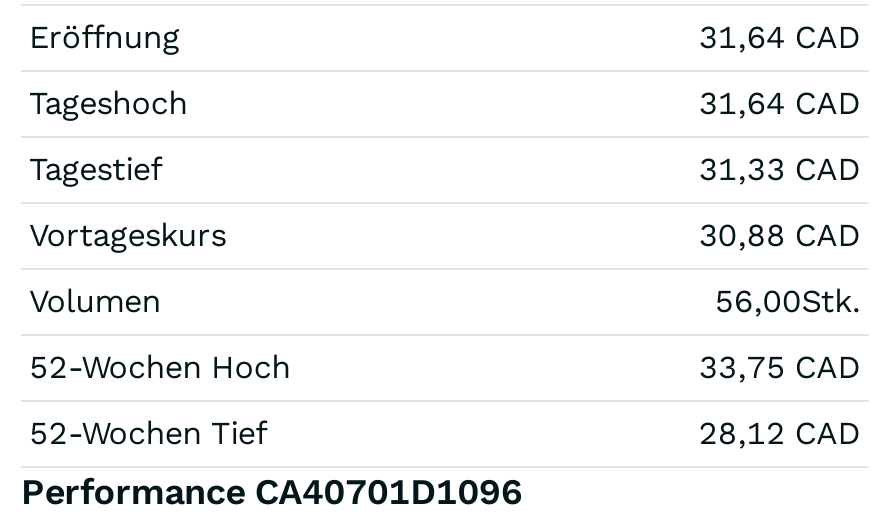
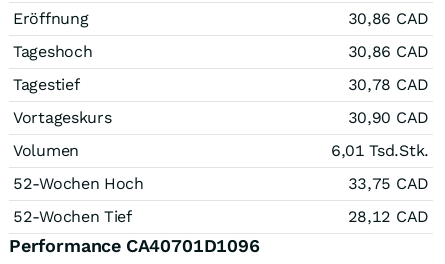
- 31,64 CAD
+ 30,86 CAD

- 31,64 CAD
+ 30,86 CAD

- 31,33 CAD
+ 30,78 CAD

- 30,88 CAD
+ 30,90 CAD

- 56,00Stk.
+ 6,01 Tsd.Stk.
